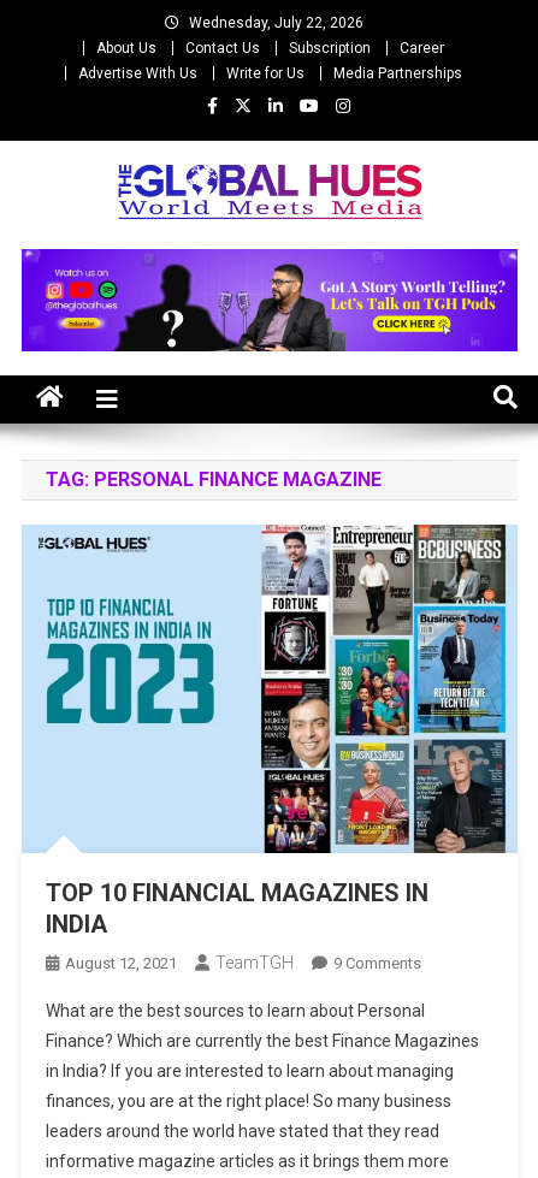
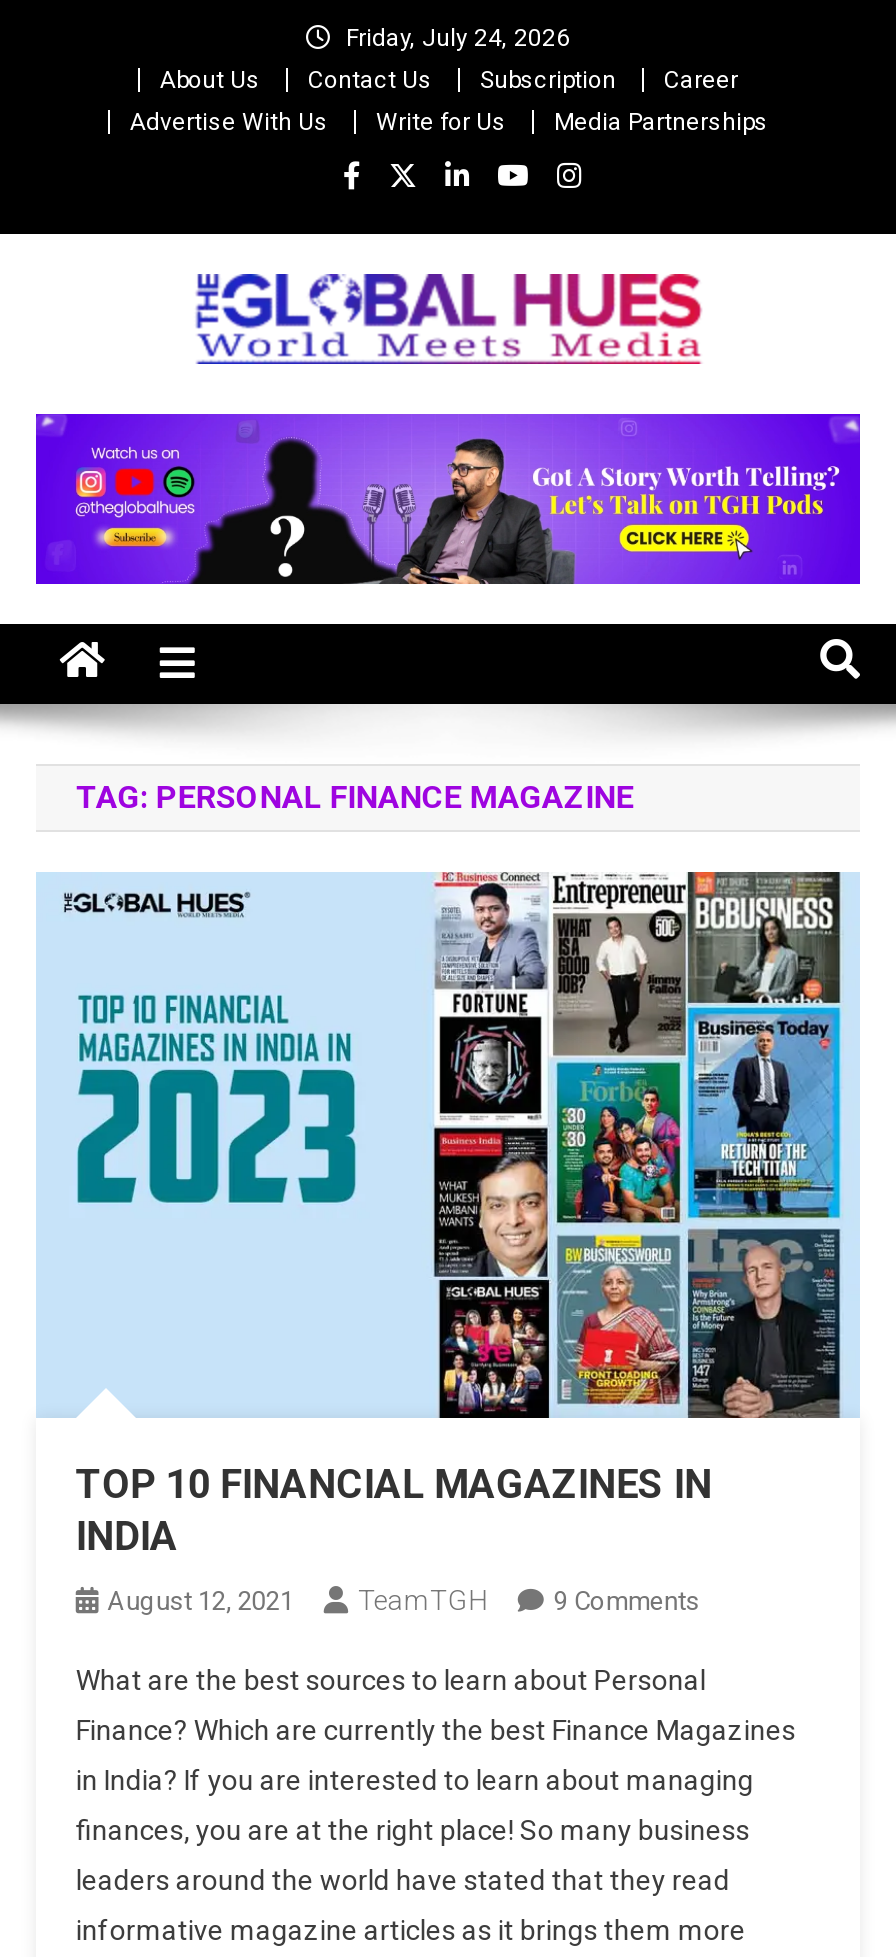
- Wednesday, July 22, 2026
+ Friday, July 24, 2026
